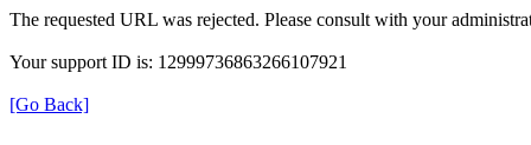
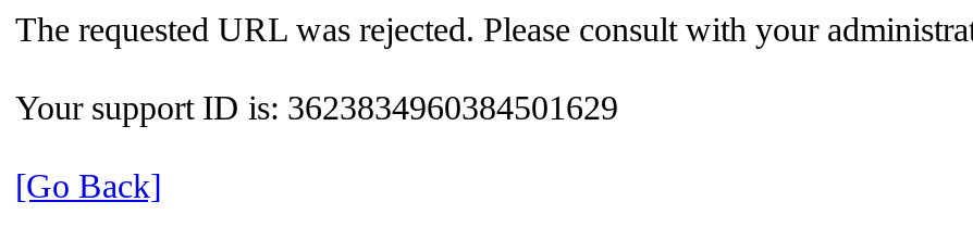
- Your support ID is: 12999736863266107921
+ Your support ID is: 3623834960384501629
